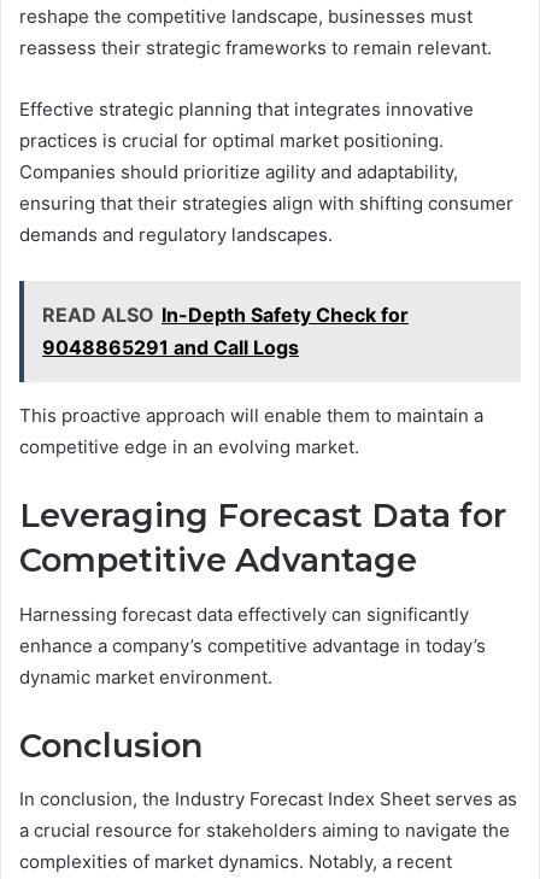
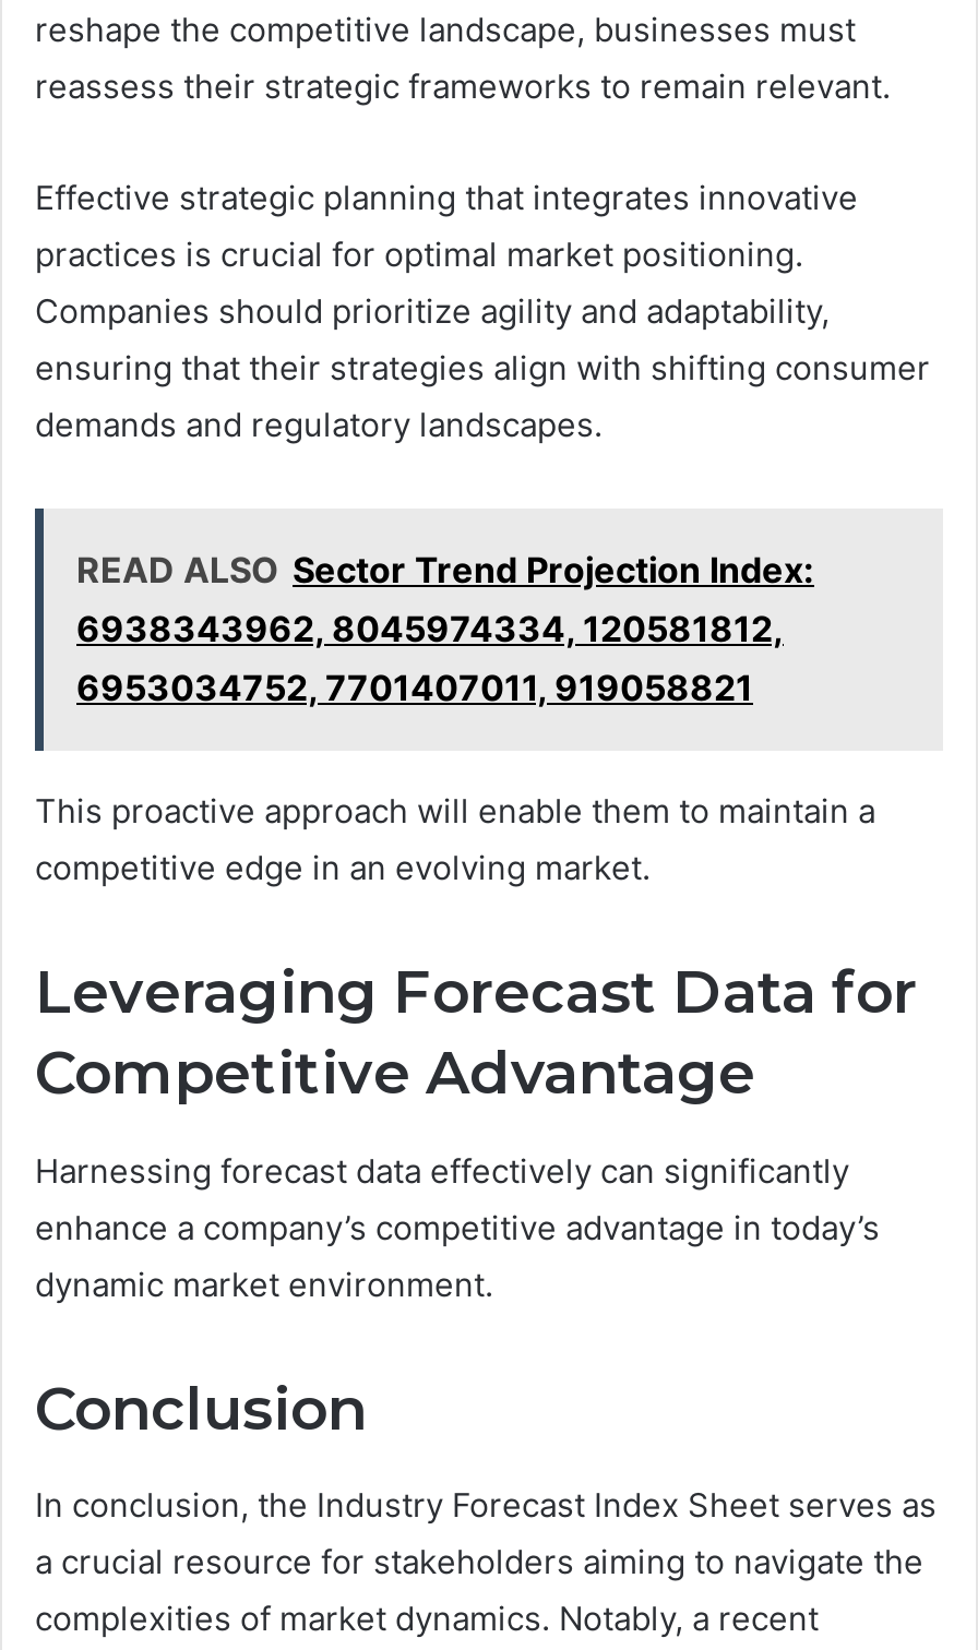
- READ ALSO In-Depth Safety Check for
- 9048865291 and Call Logs
+ READ ALSO Sector Trend Projection Index:
+ 6938343962, 8045974334, 120581812,
+ 6953034752, 7701407011, 919058821
